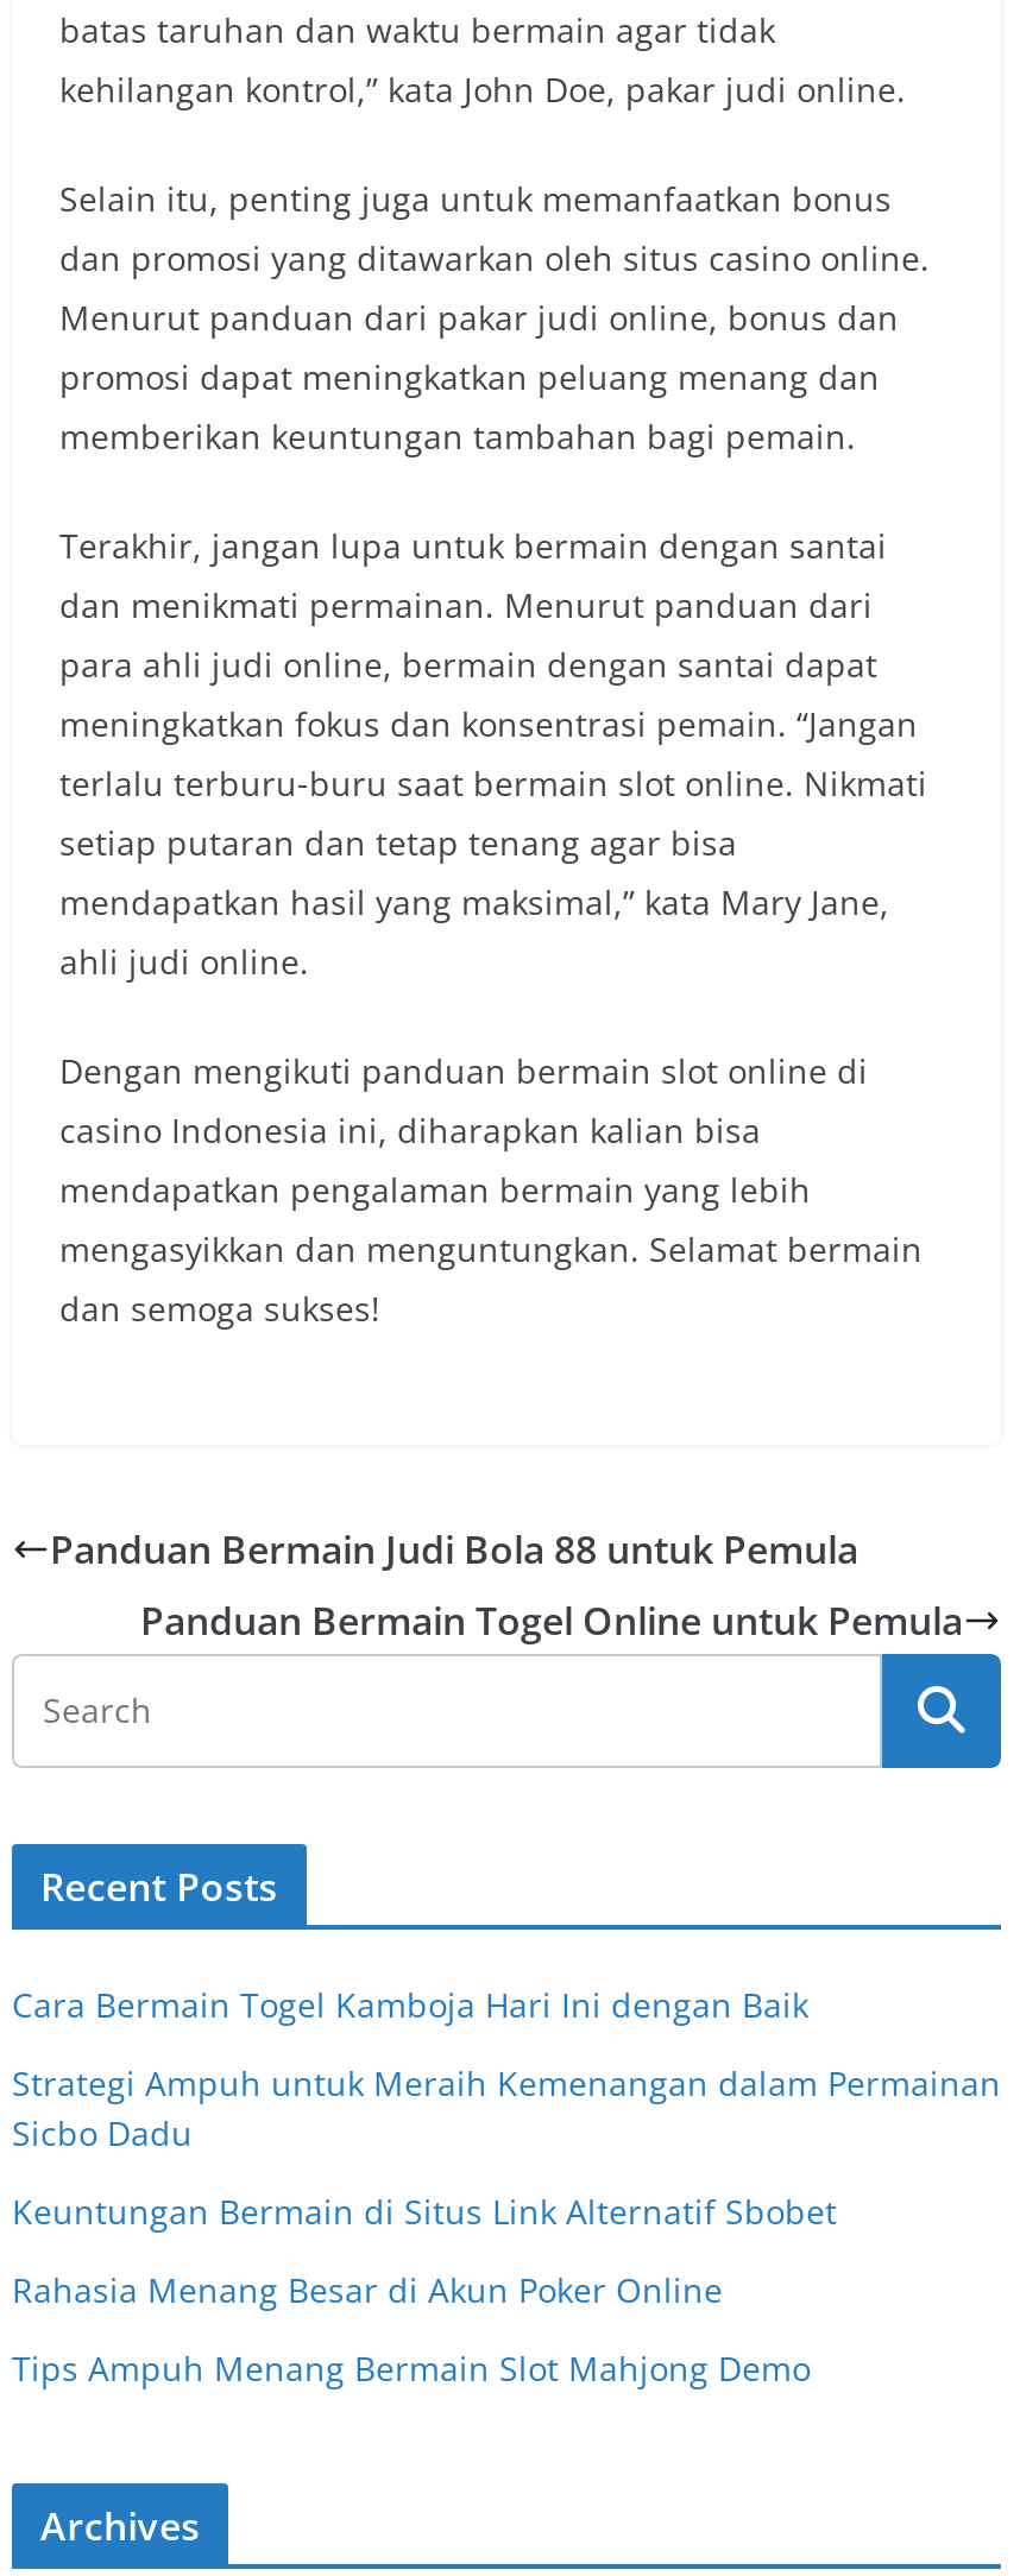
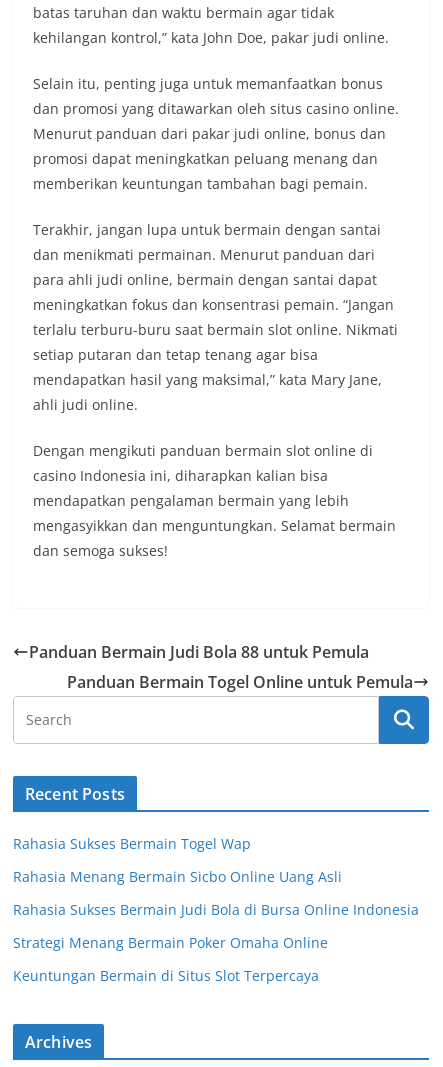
- Cara Bermain Togel Kamboja Hari Ini dengan Baik
+ Rahasia Sukses Bermain Togel Wap

- Strategi Ampuh untuk Meraih Kemenangan dalam Permainan
- Sicbo Dadu
+ Rahasia Menang Bermain Sicbo Online Uang Asli

- Keuntungan Bermain di Situs Link Alternatif Sbobet
+ Rahasia Sukses Bermain Judi Bola di Bursa Online Indonesia

- Rahasia Menang Besar di Akun Poker Online
+ Strategi Menang Bermain Poker Omaha Online

- Tips Ampuh Menang Bermain Slot Mahjong Demo
+ Keuntungan Bermain di Situs Slot Terpercaya
